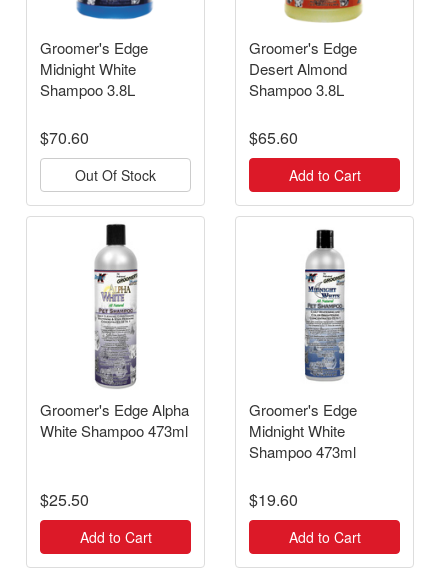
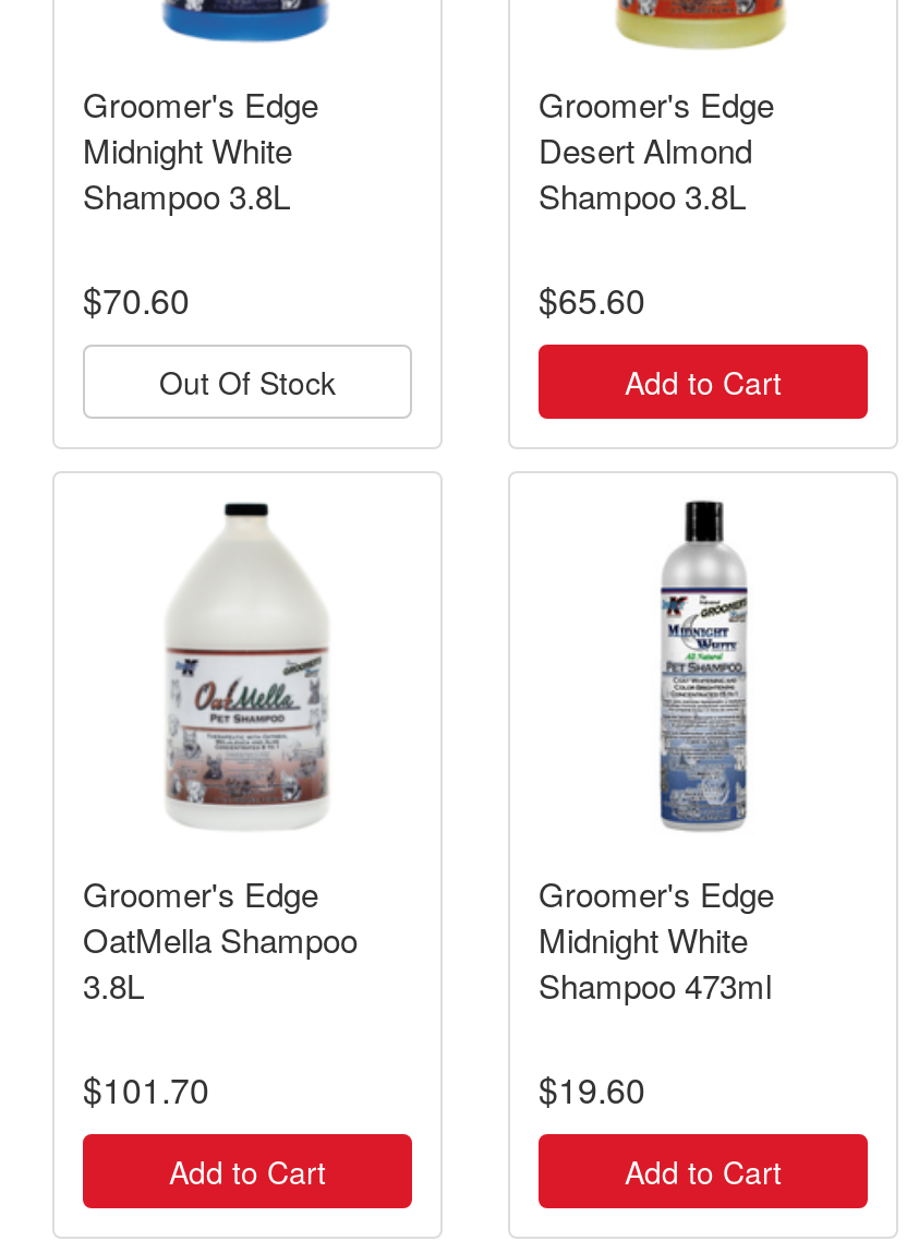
- [image]
- Groomer's Edge Alpha
- White Shampoo 473ml
+ [image]
+ Groomer's Edge
+ OatMella Shampoo
+ 3.8L

- $25.50
+ $101.70
